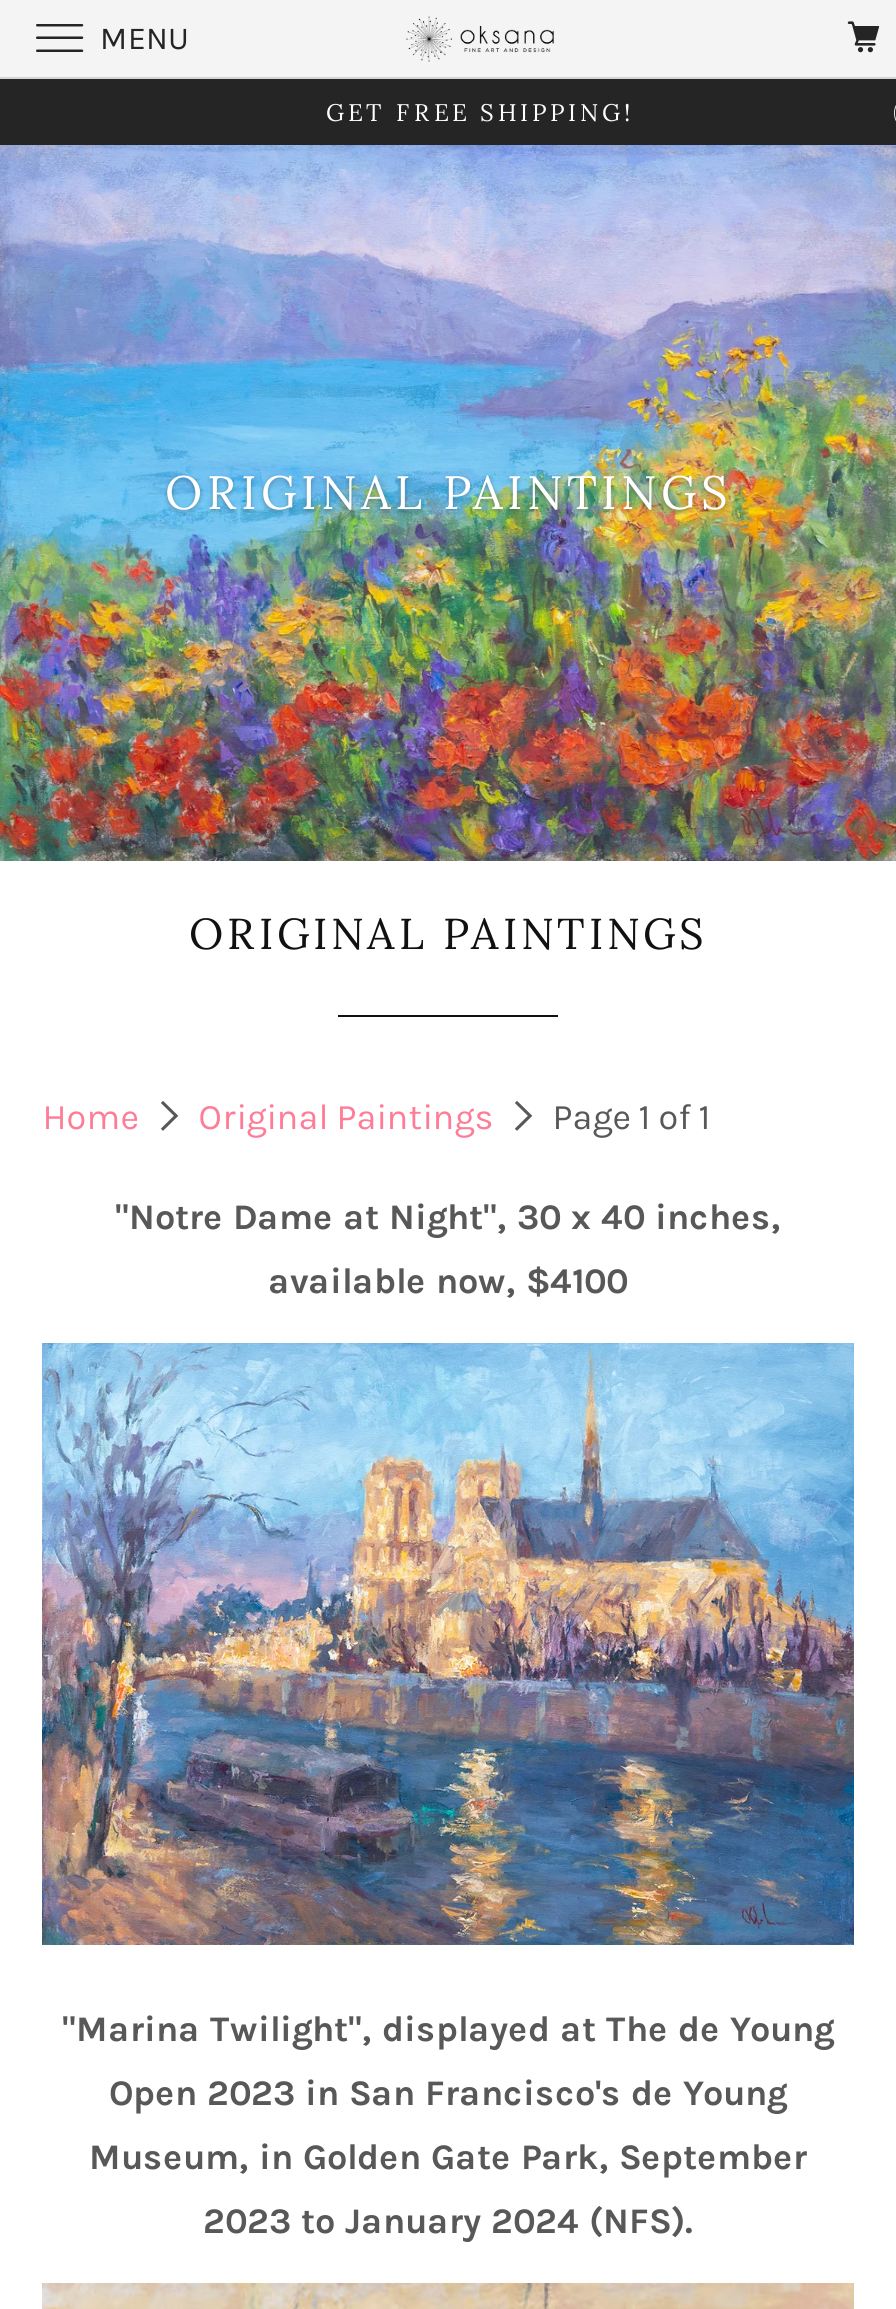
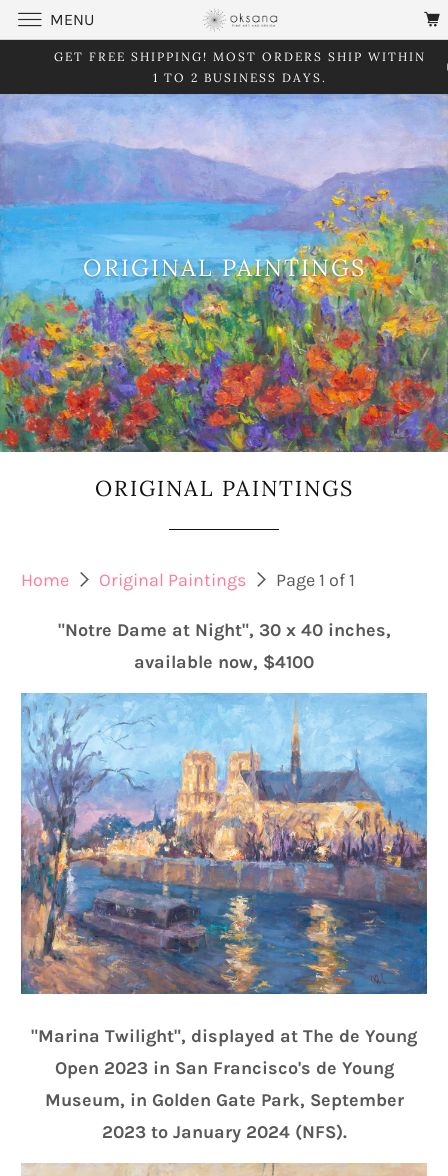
- GET FREE SHIPPING!
+ GET FREE SHIPPING! MOST ORDERS SHIP WITHIN
+ 1 TO 2 BUSINESS DAYS.
